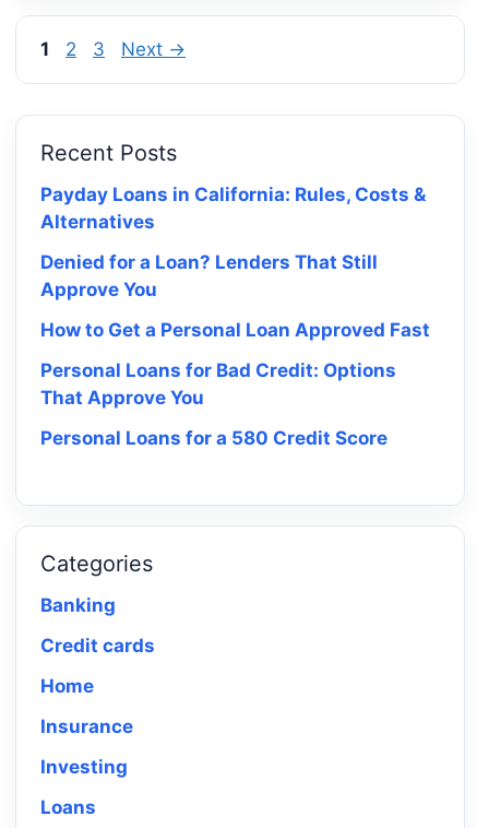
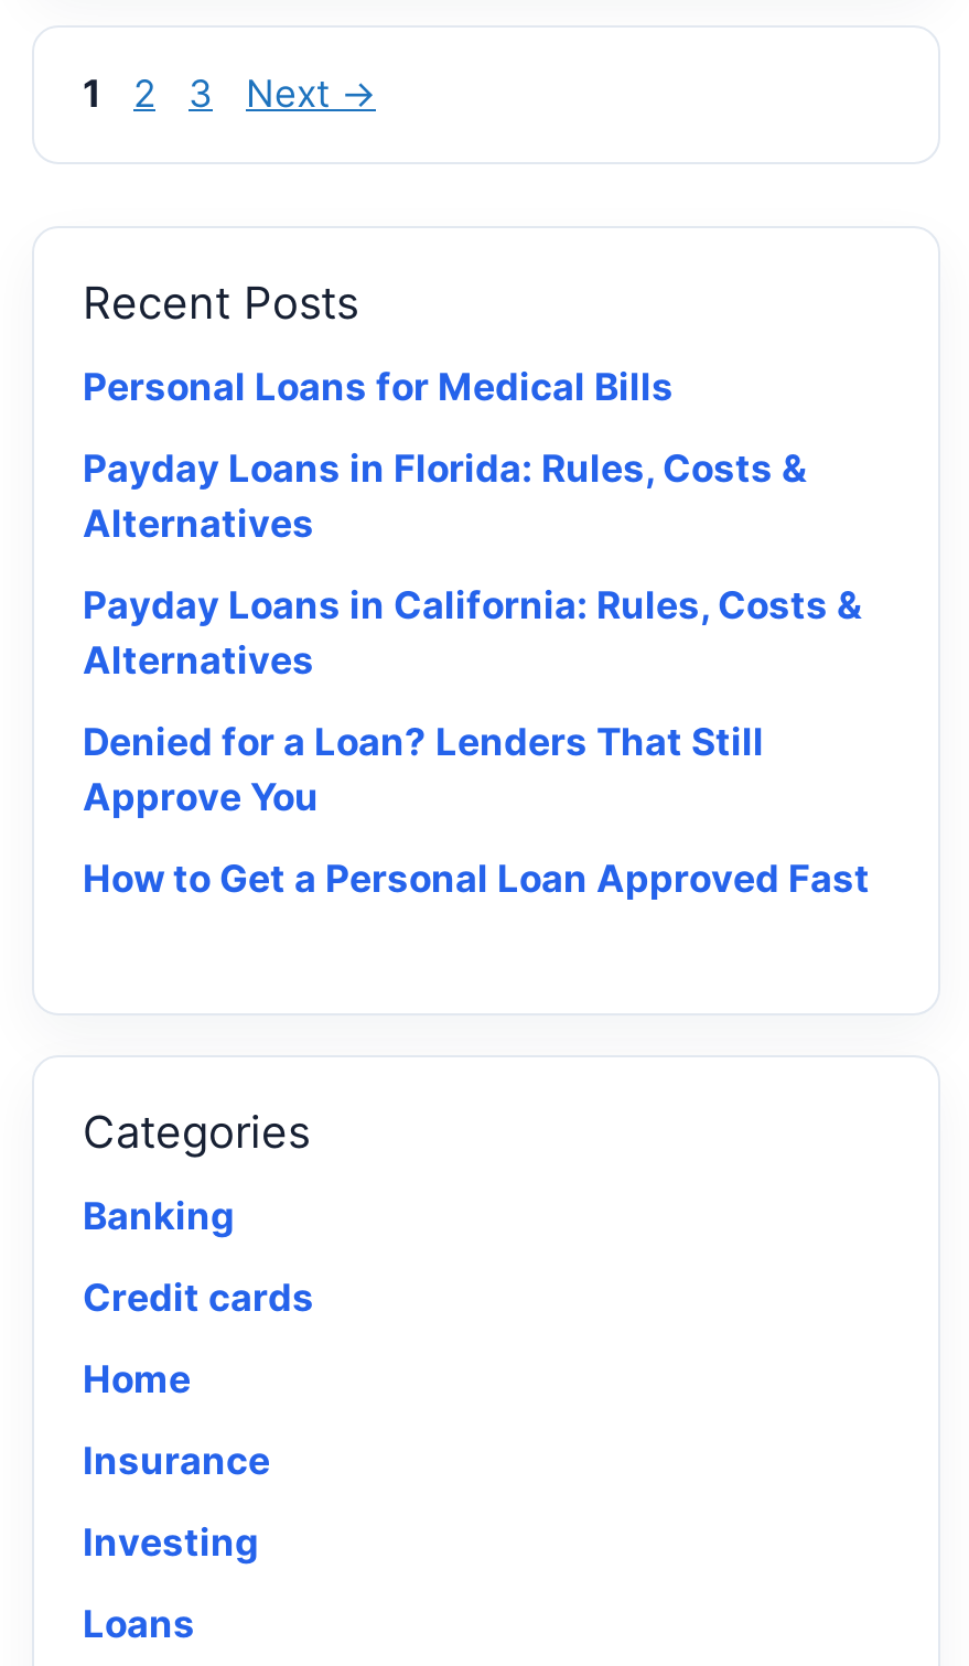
+ Personal Loans for Medical Bills
+ Payday Loans in Florida: Rules, Costs &
+ Alternatives

moved down: Payday Loans in California: Rules, Costs & | Alternatives | Denied for a Loan? Lenders That Still | Approve You | How to Get a Personal Loan Approved Fast

- Personal Loans for Bad Credit: Options
- That Approve You
- Personal Loans for a 580 Credit Score
